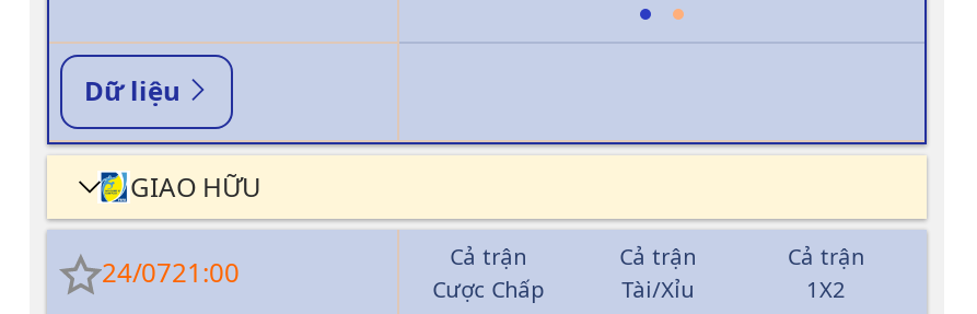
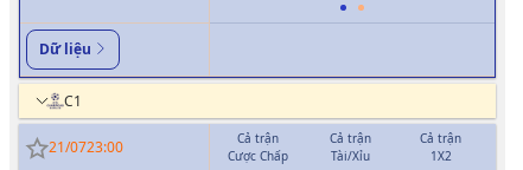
- GIAO HỮU
+ C1

- 24/0721:00
+ 21/0723:00
